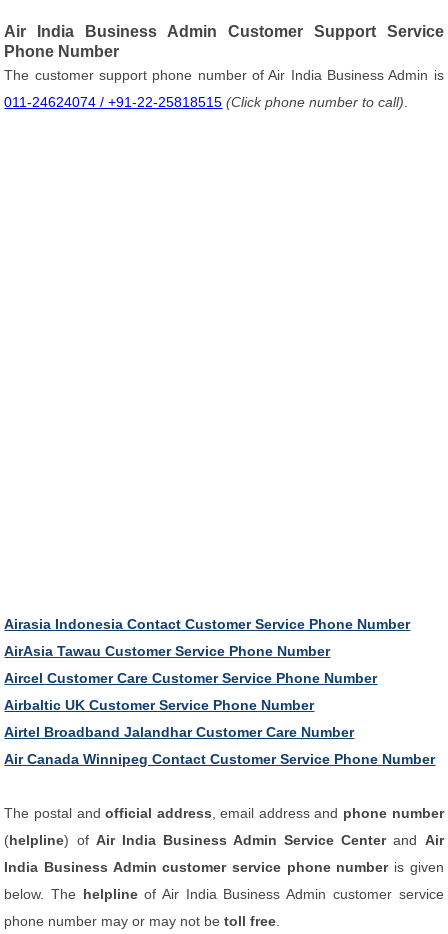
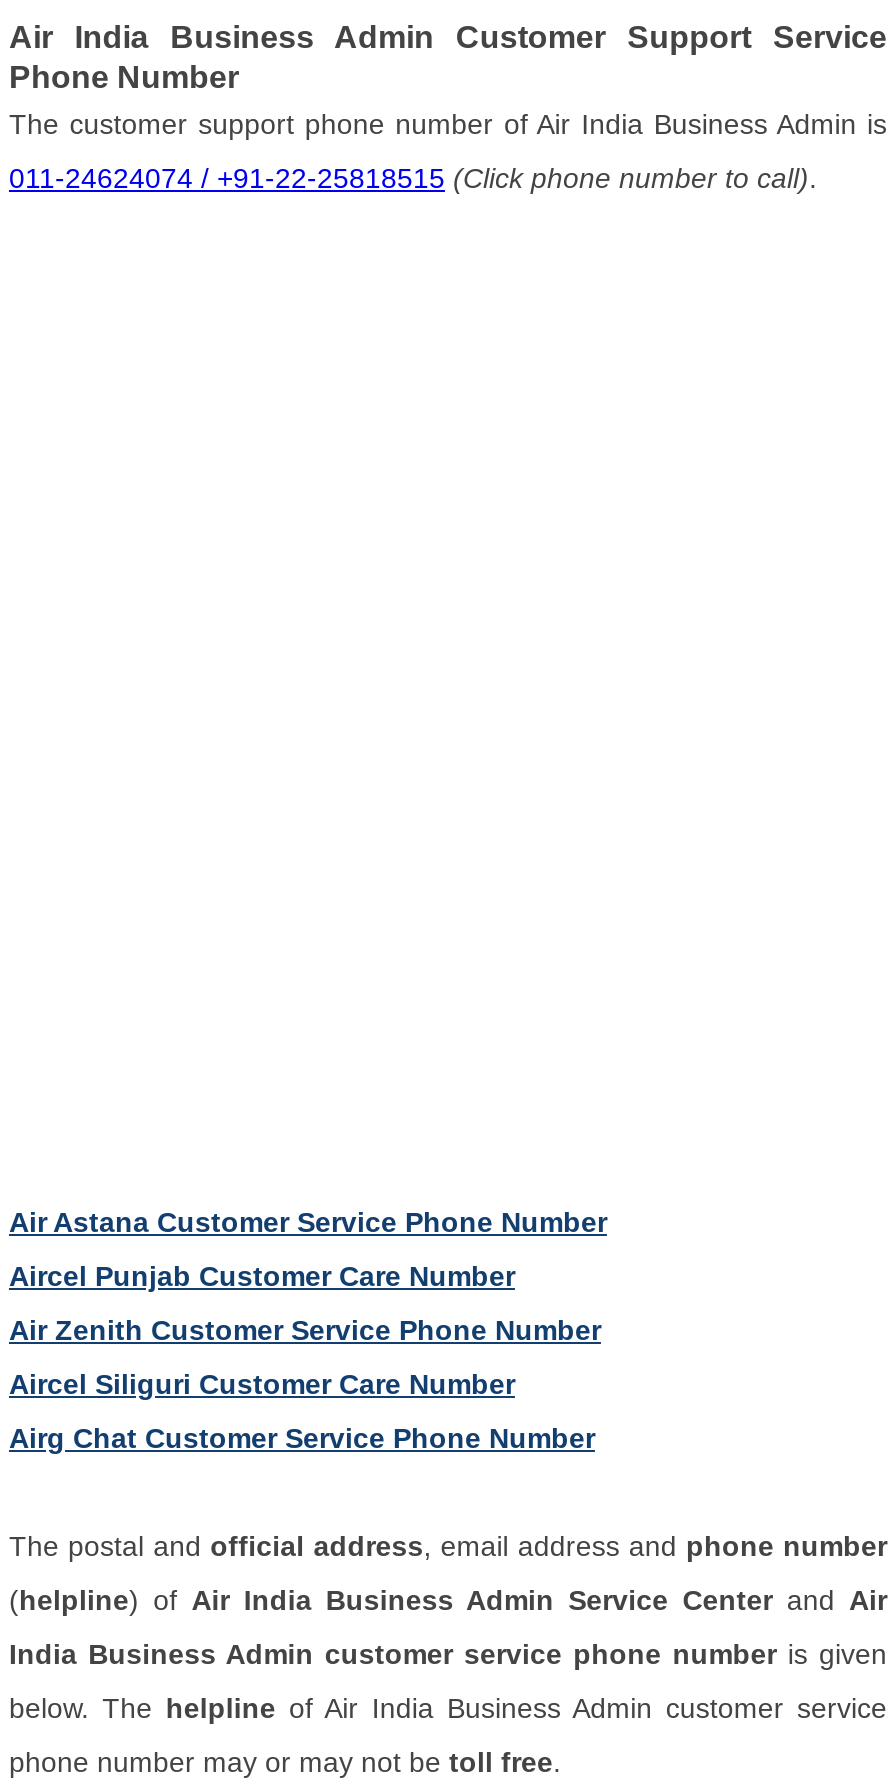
- Airasia Indonesia Contact Customer Service Phone Number
- AirAsia Tawau Customer Service Phone Number
- Aircel Customer Care Customer Service Phone Number
- Airbaltic UK Customer Service Phone Number
- Airtel Broadband Jalandhar Customer Care Number
- Air Canada Winnipeg Contact Customer Service Phone Number
+ Air Astana Customer Service Phone Number
+ Aircel Punjab Customer Care Number
+ Air Zenith Customer Service Phone Number
+ Aircel Siliguri Customer Care Number
+ Airg Chat Customer Service Phone Number
